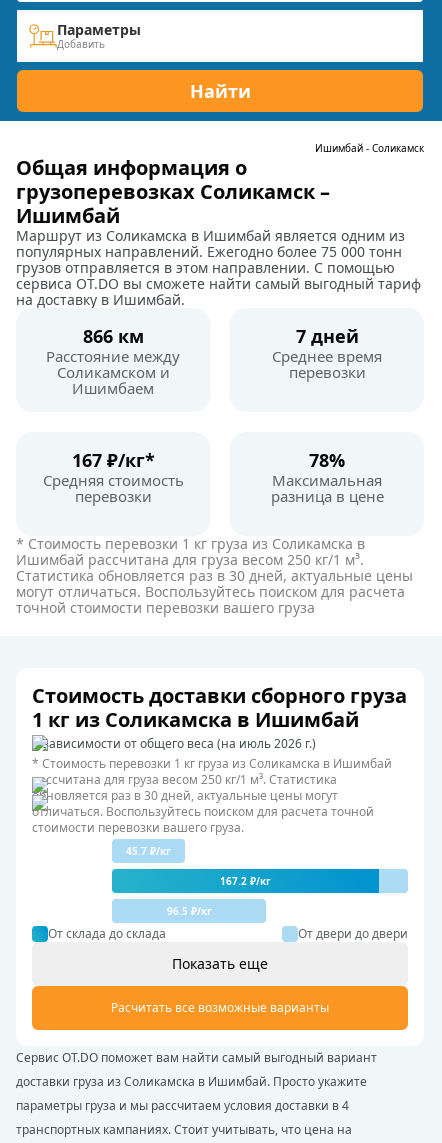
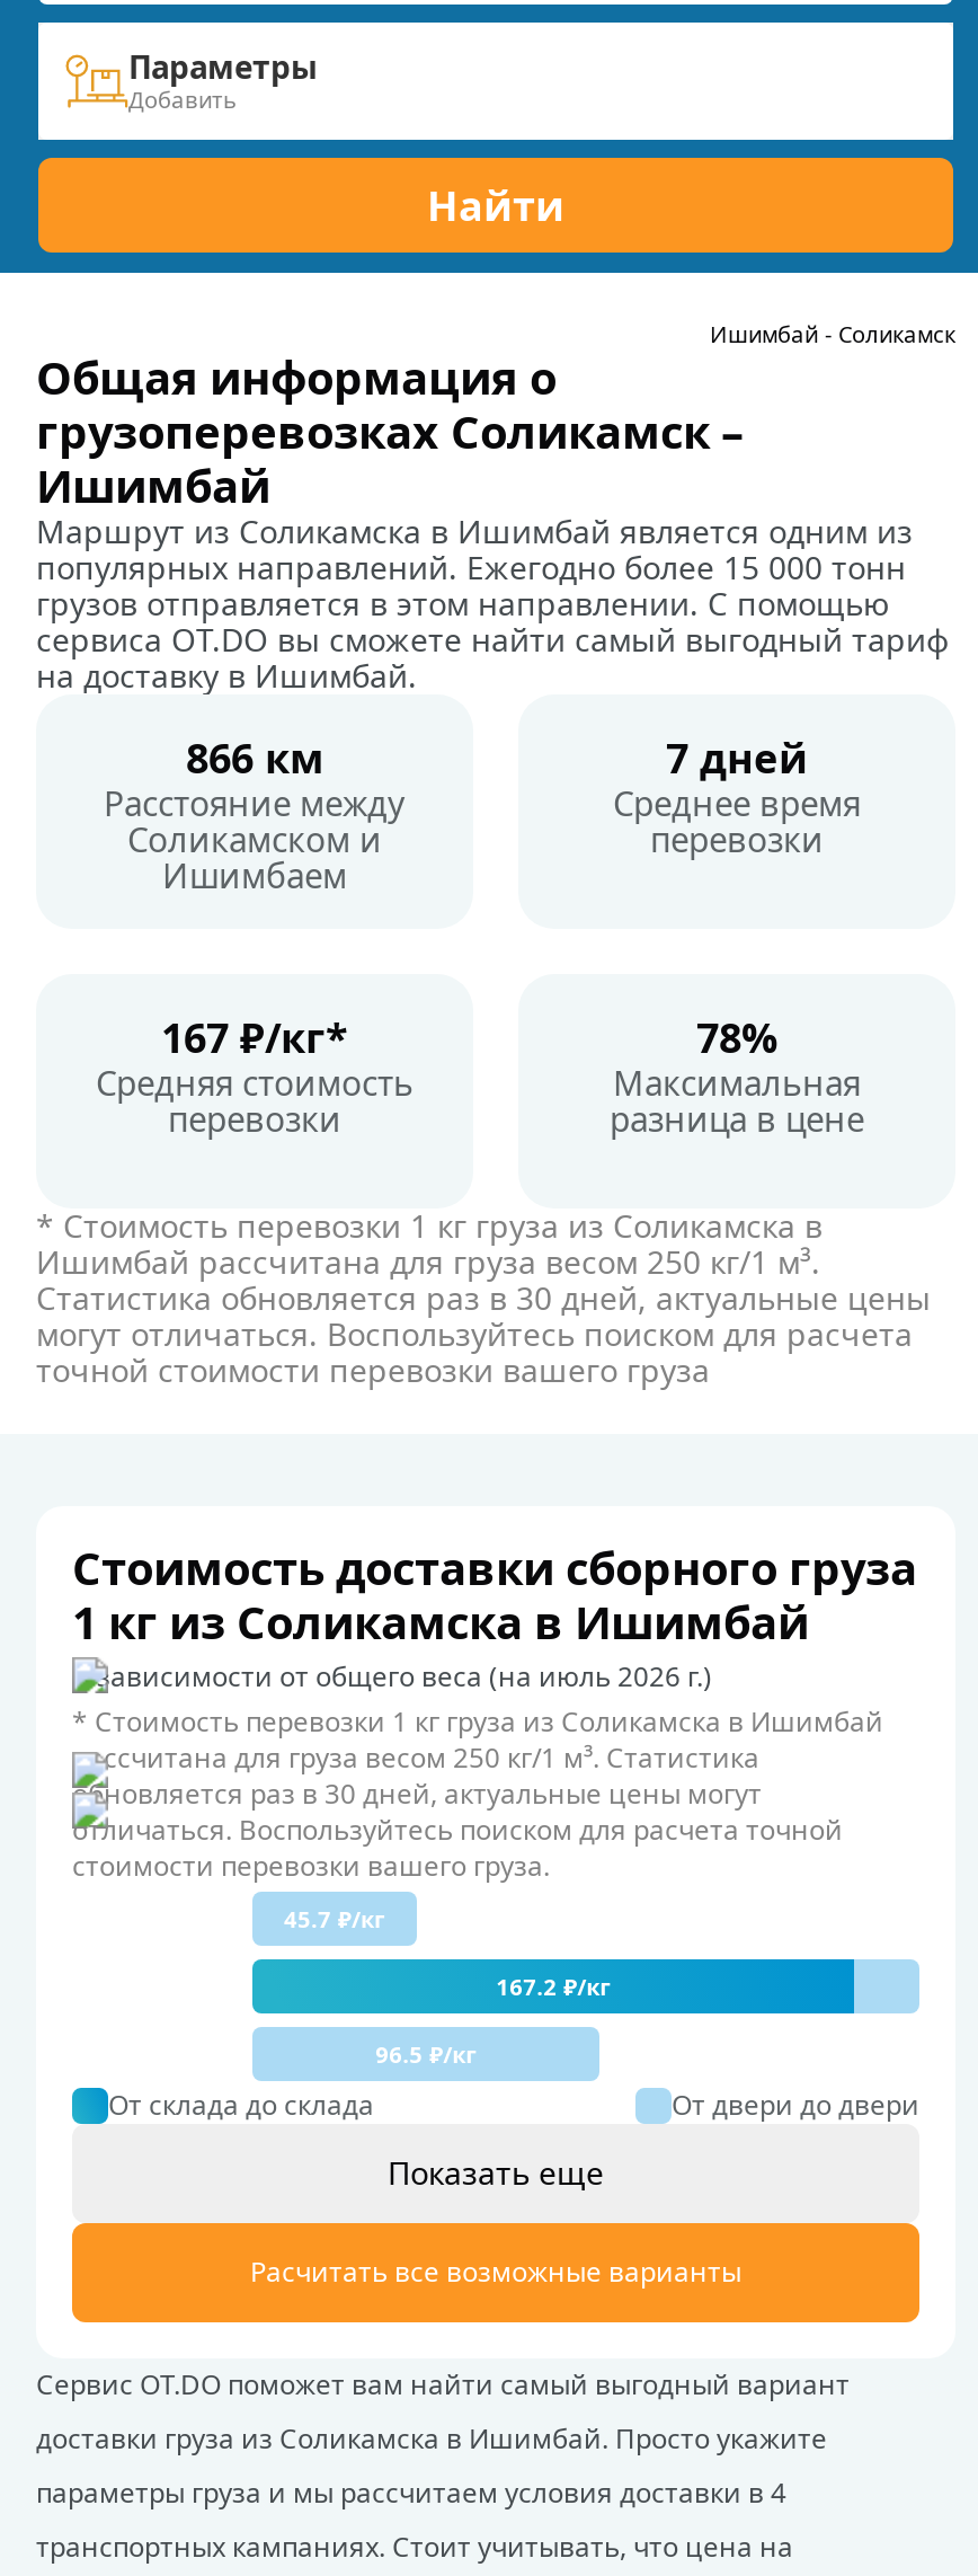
- популярных направлений. Ежегодно более 75 000 тонн
+ популярных направлений. Ежегодно более 15 000 тонн
